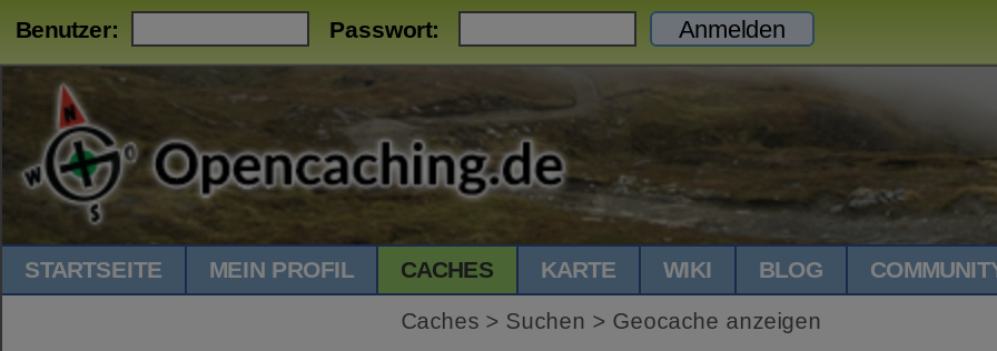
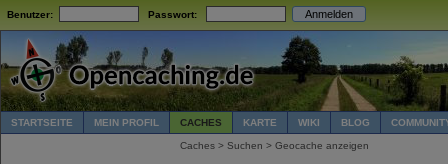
- [image]
+ [image]
